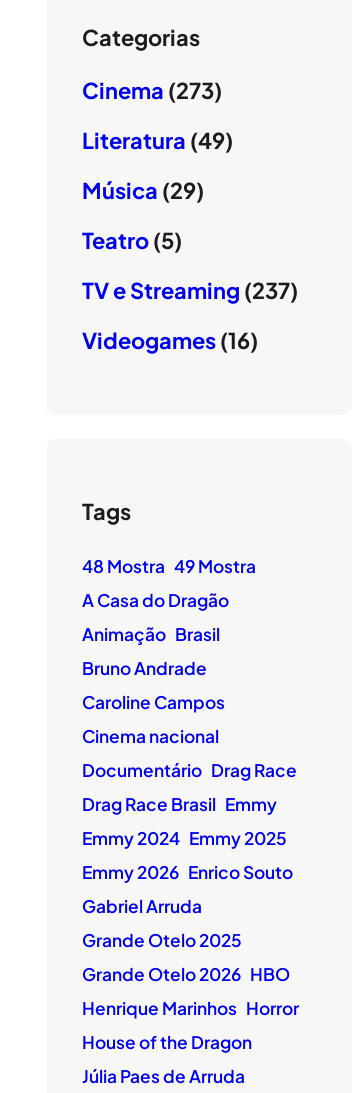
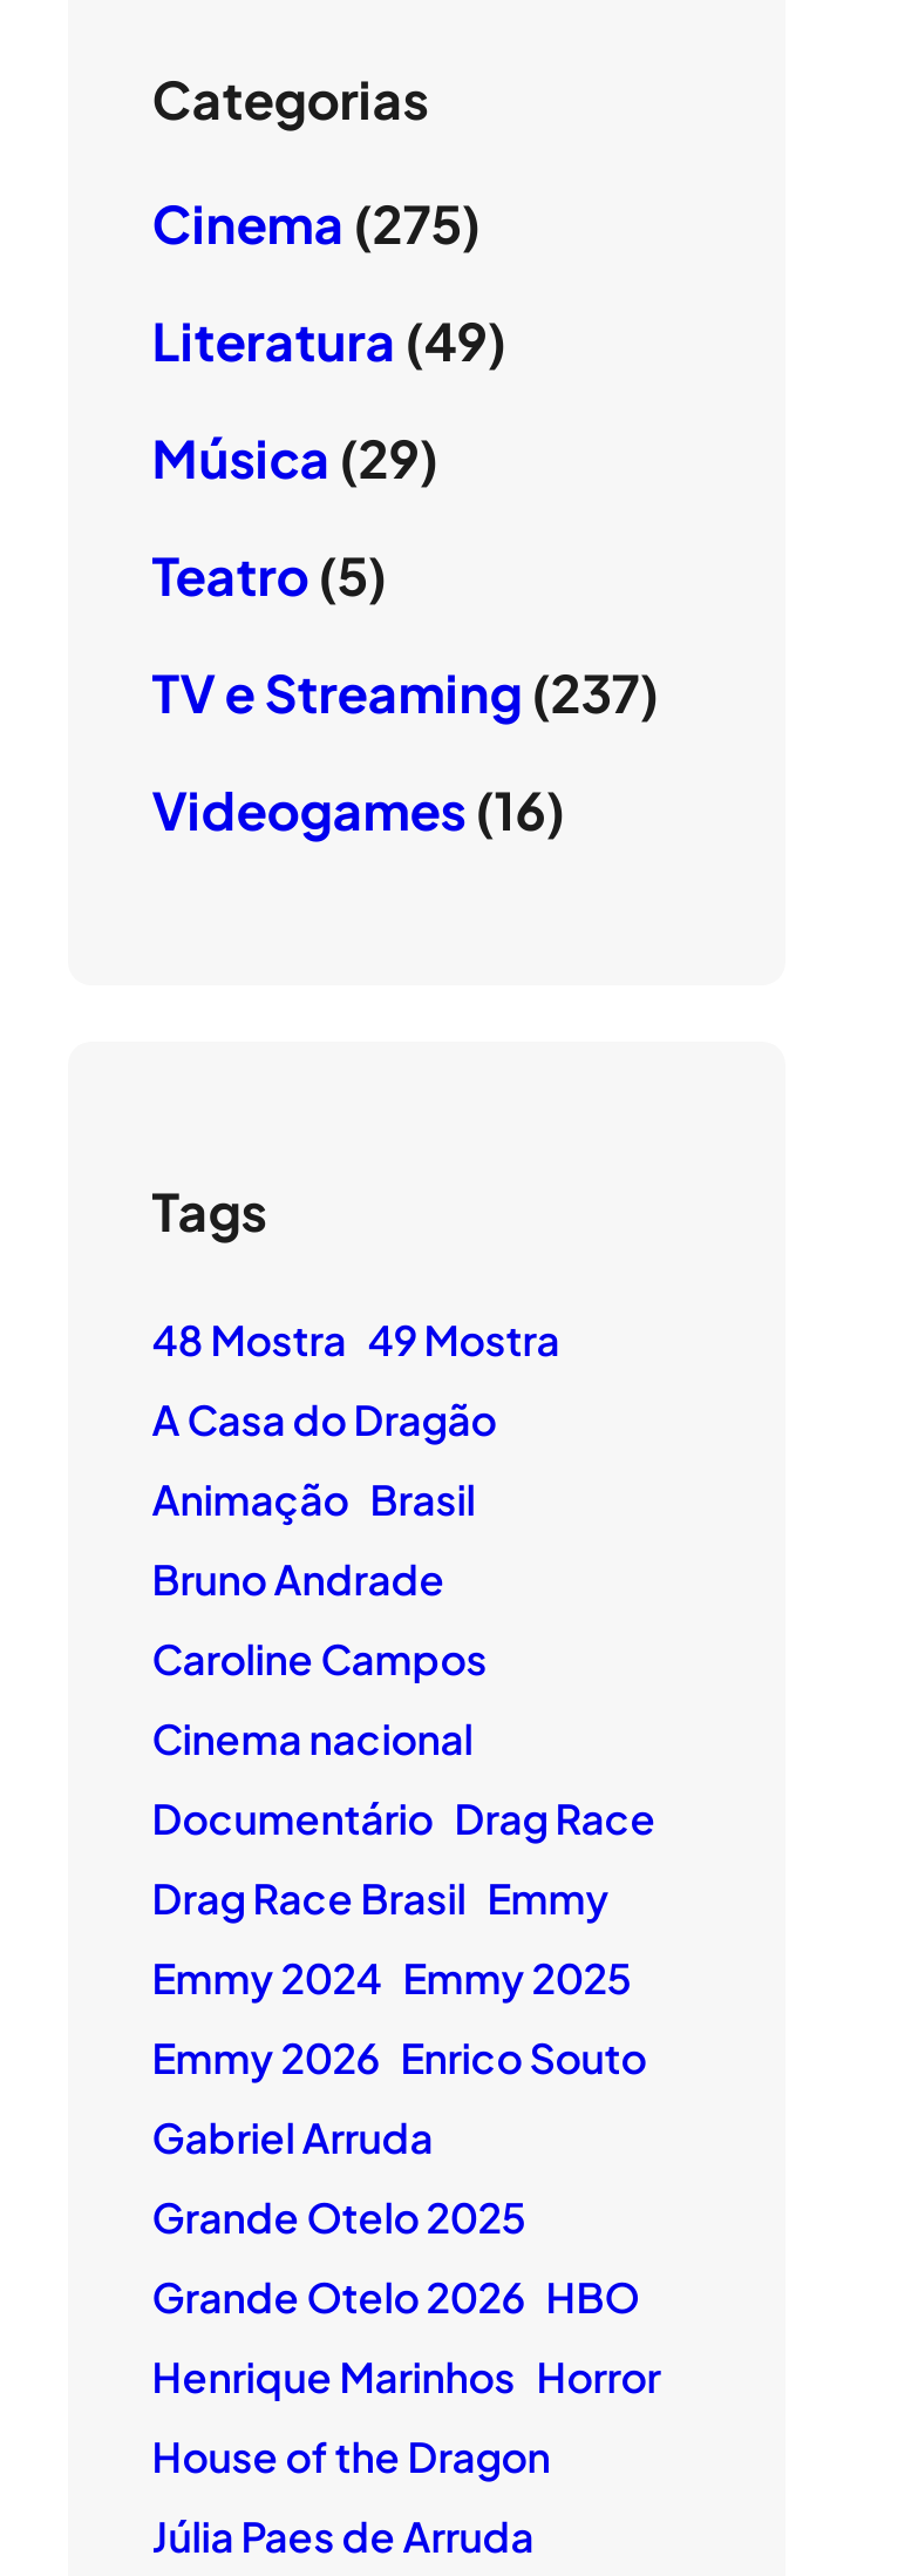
- Cinema (273)
+ Cinema (275)
